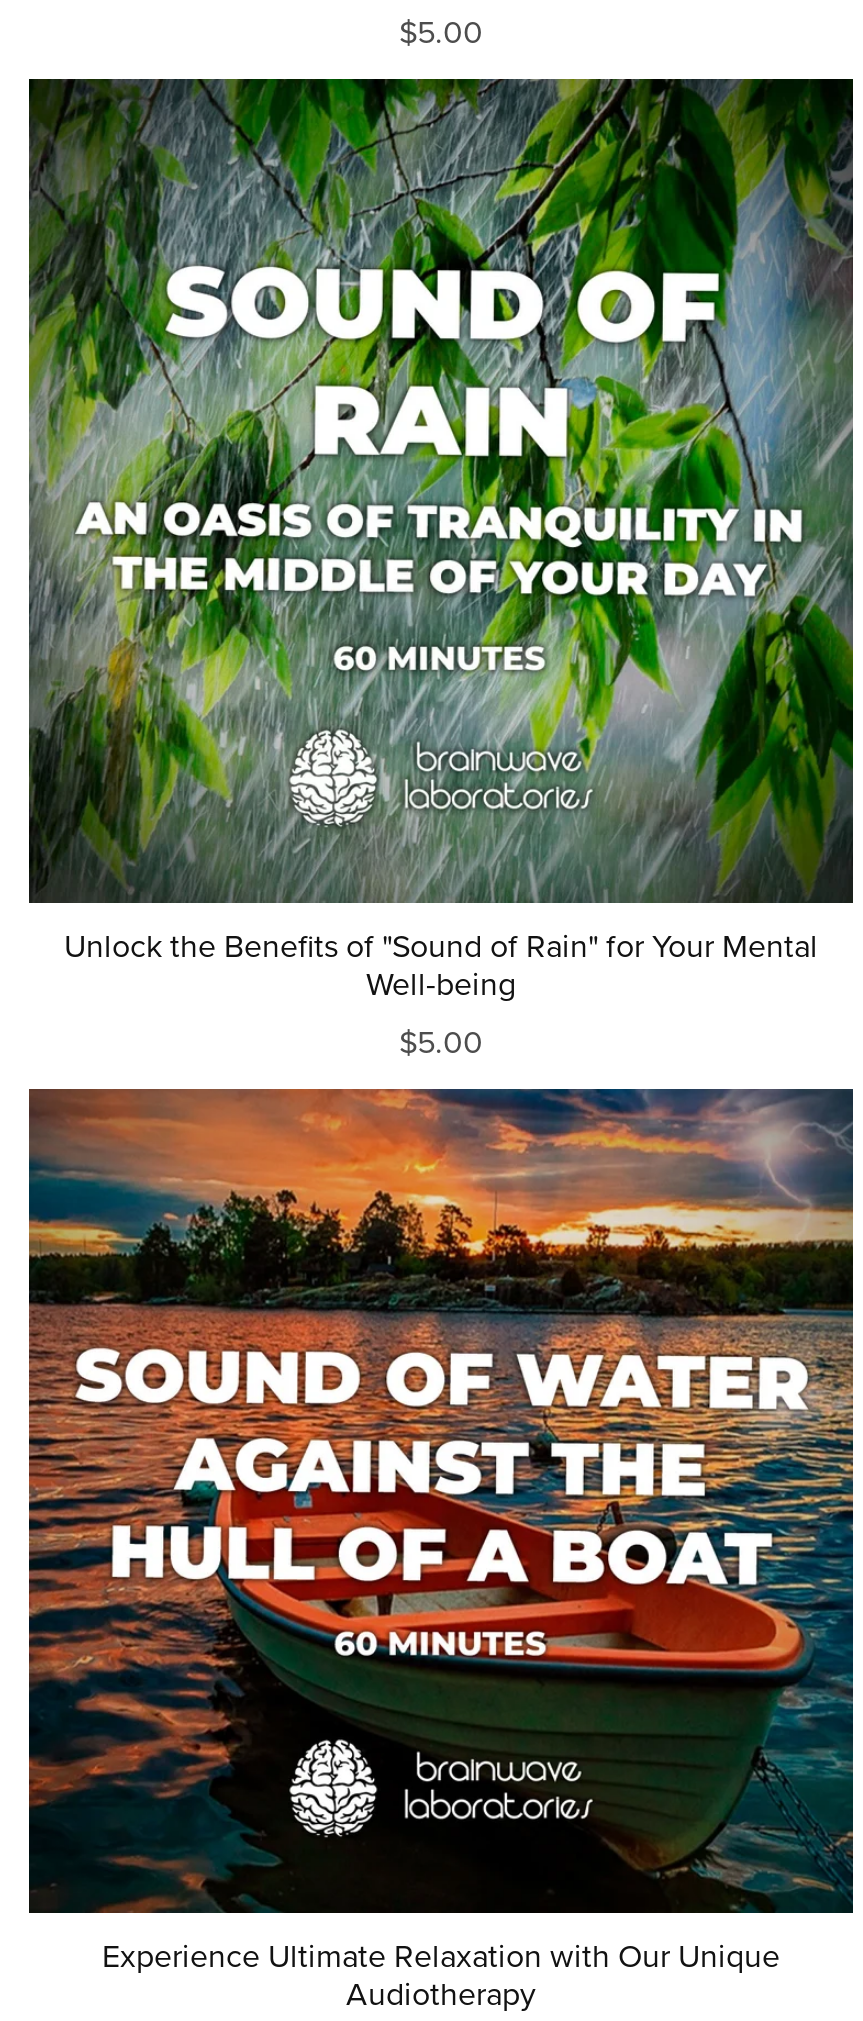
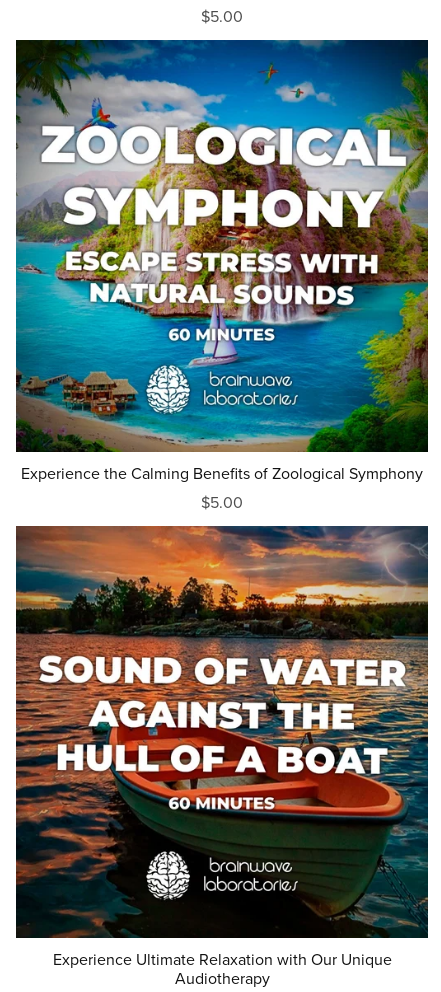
- [image]
- Unlock the Benefits of "Sound of Rain" for Your Mental
- Well-being
+ [image]
+ Experience the Calming Benefits of Zoological Symphony
